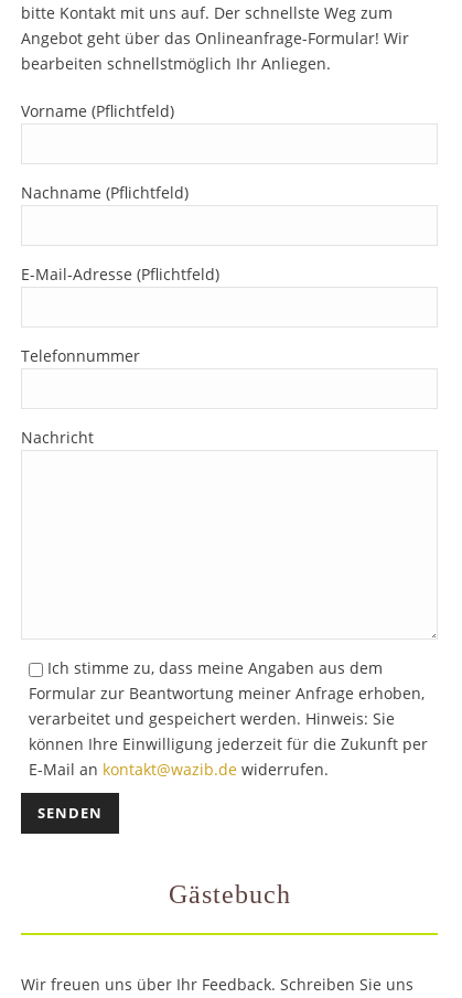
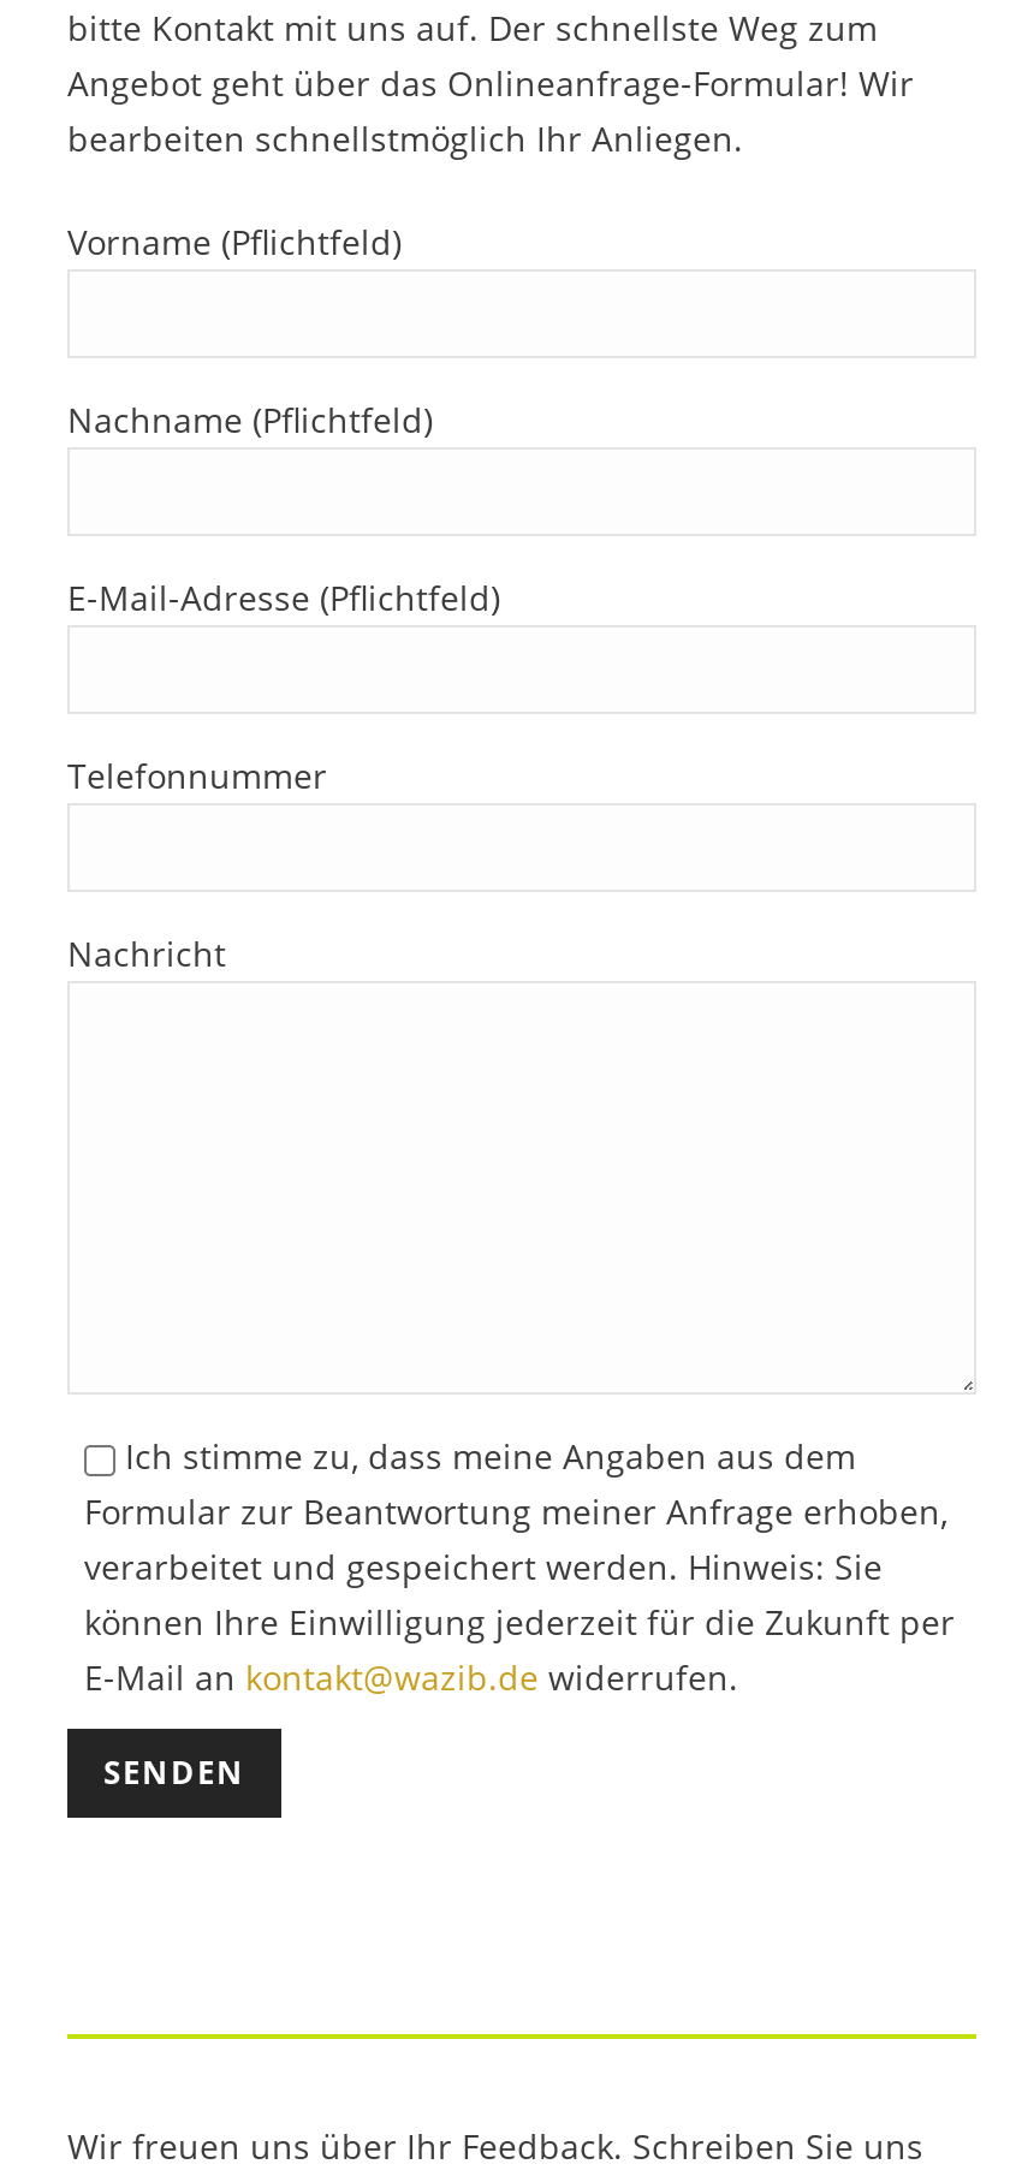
- Gästebuch
